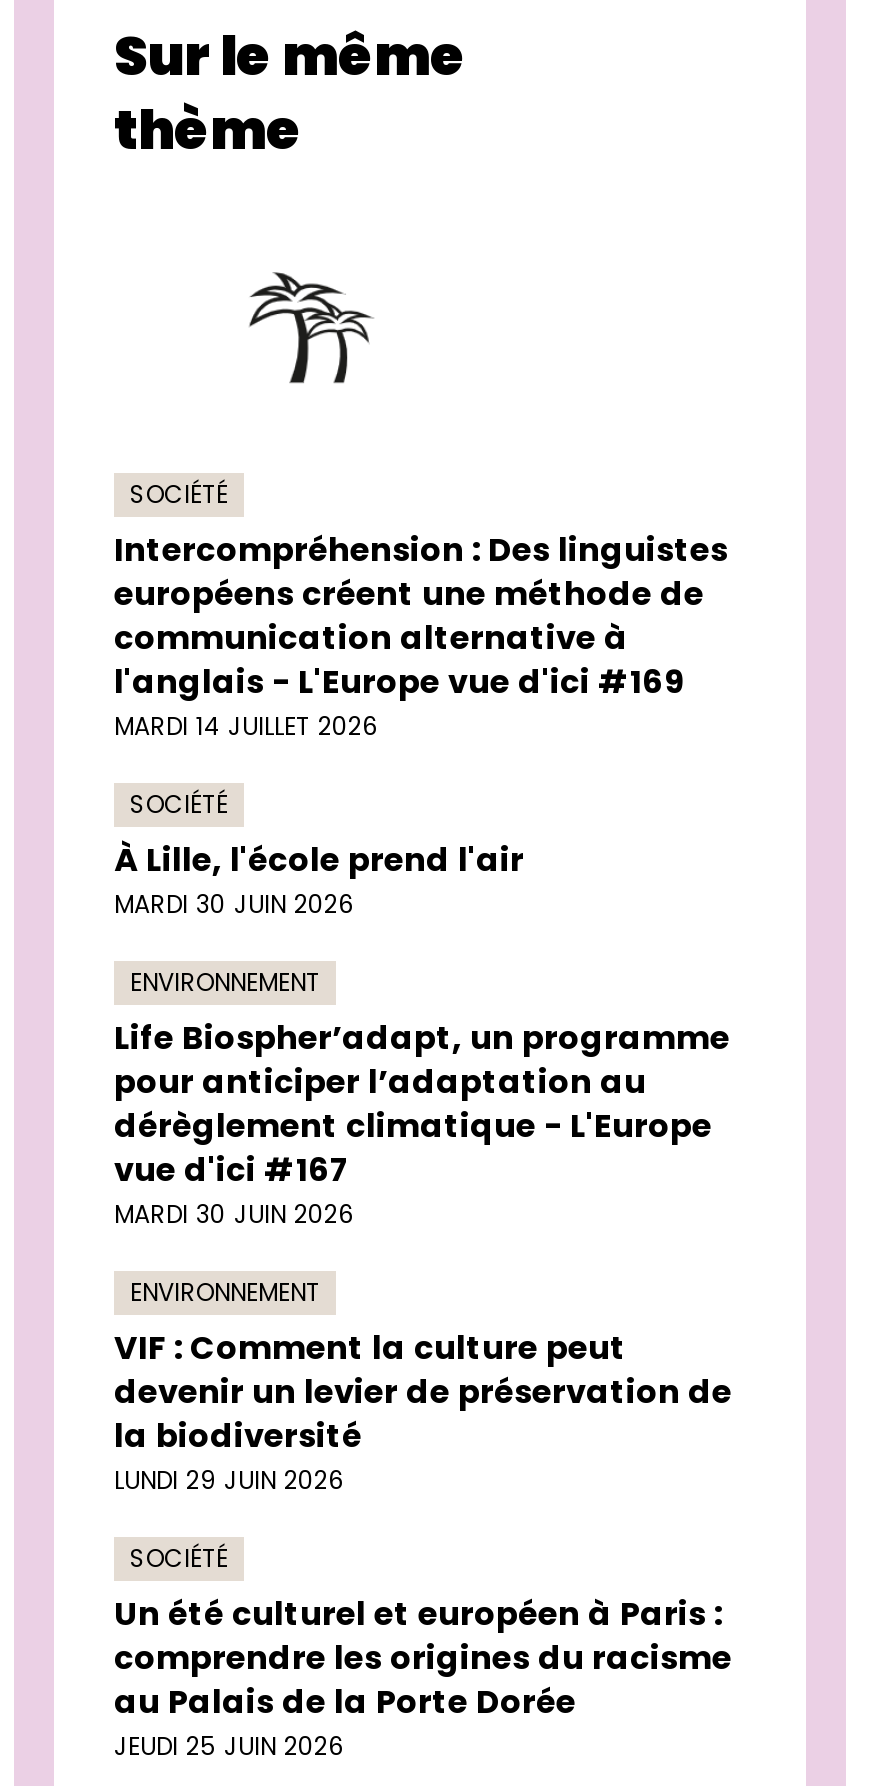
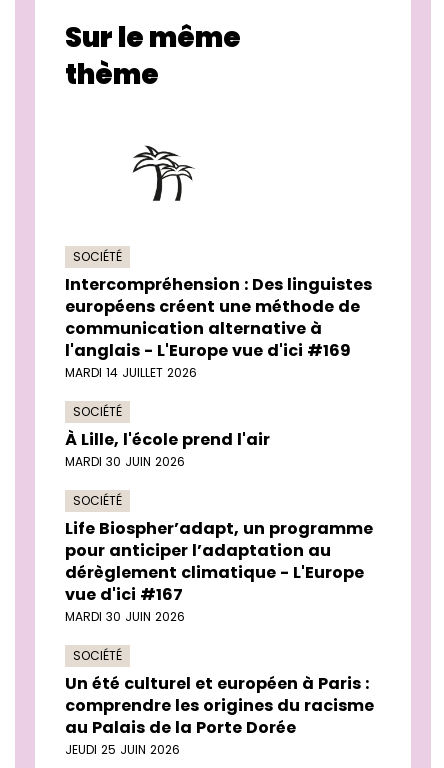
- ENVIRONNEMENT
+ SOCIÉTÉ

- ENVIRONNEMENT
- VIF : Comment la culture peut
- devenir un levier de préservation de
- la biodiversité
- LUNDI 29 JUIN 2026
